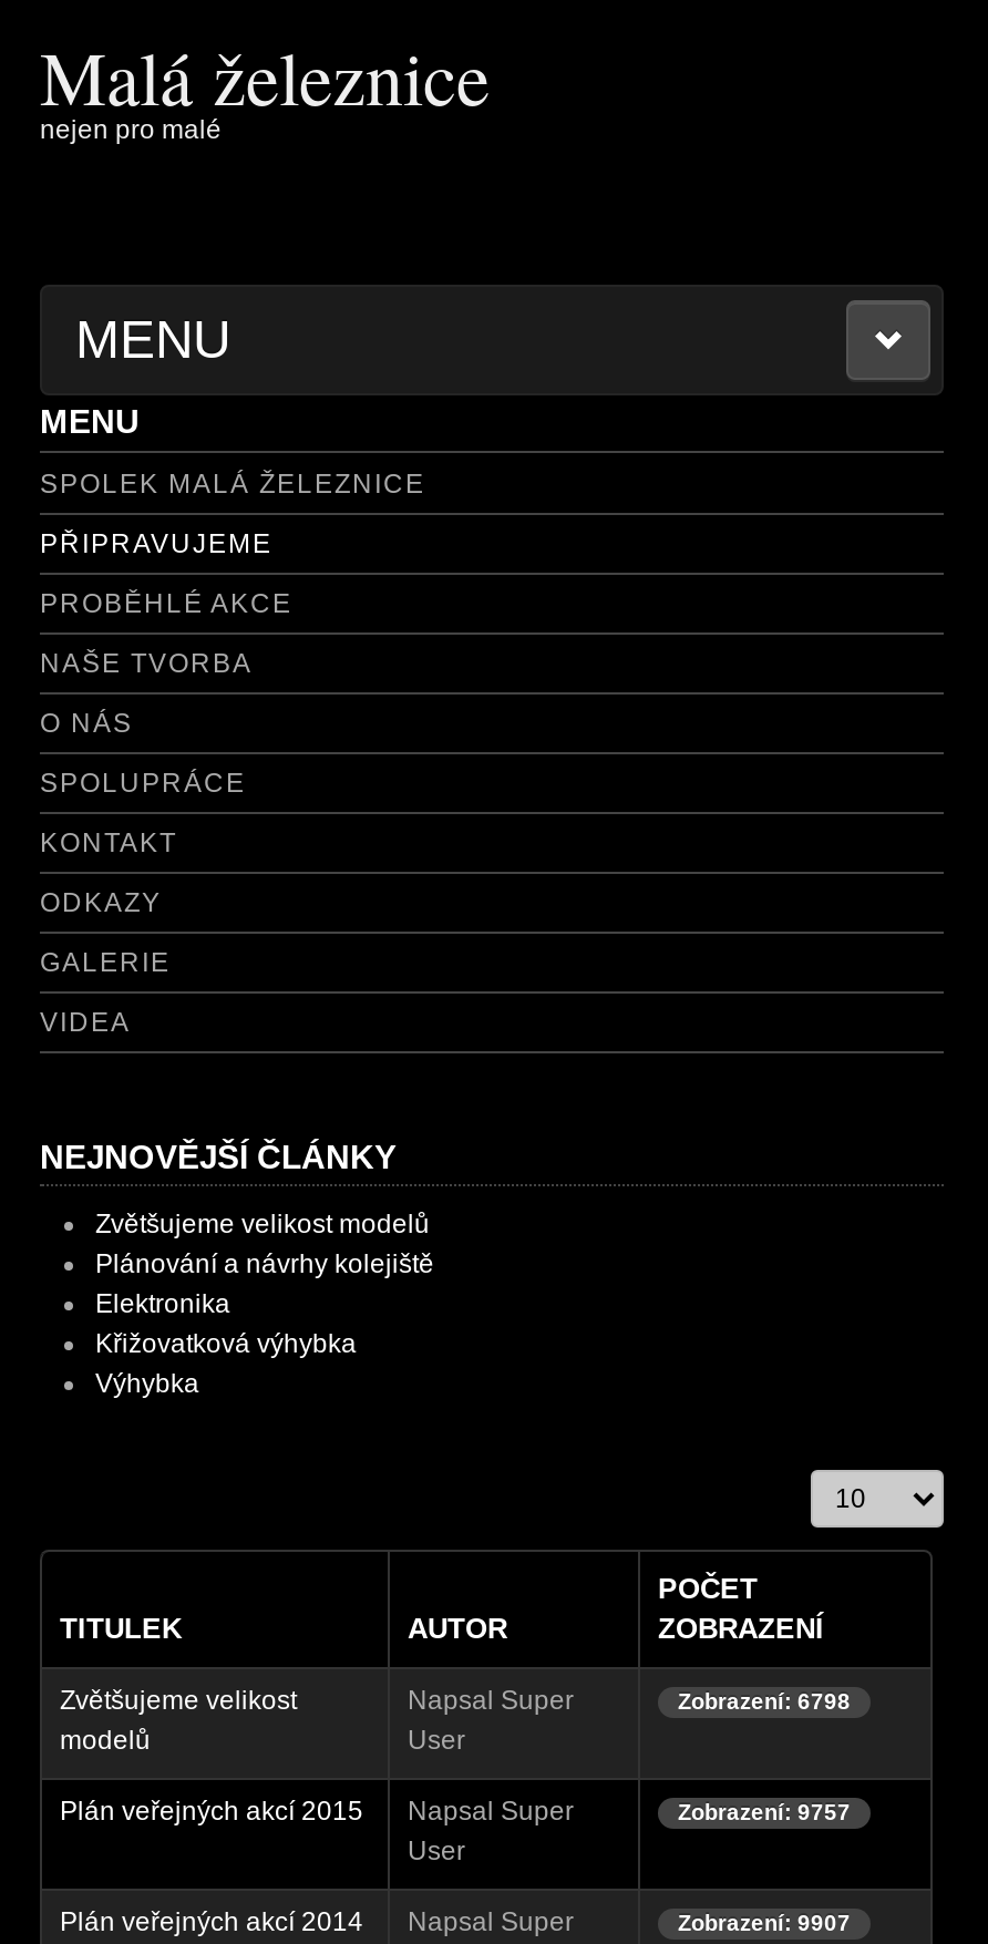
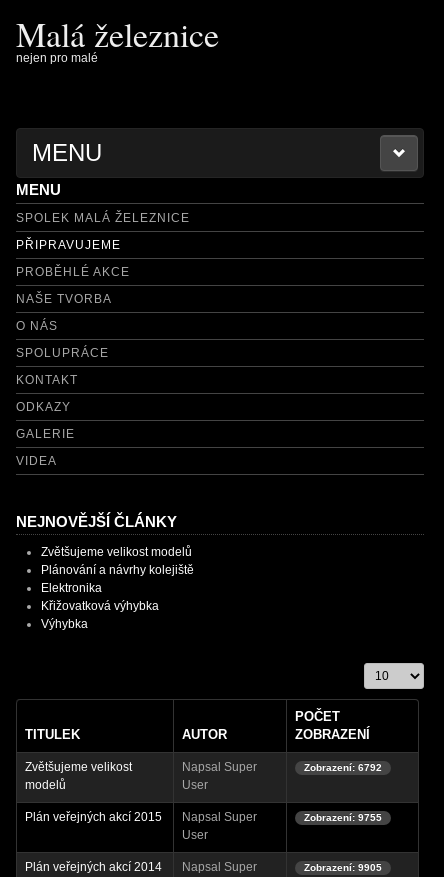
- Zobrazení: 6798
+ Zobrazení: 6792

- Zobrazení: 9757
+ Zobrazení: 9755

- Zobrazení: 9907
+ Zobrazení: 9905
